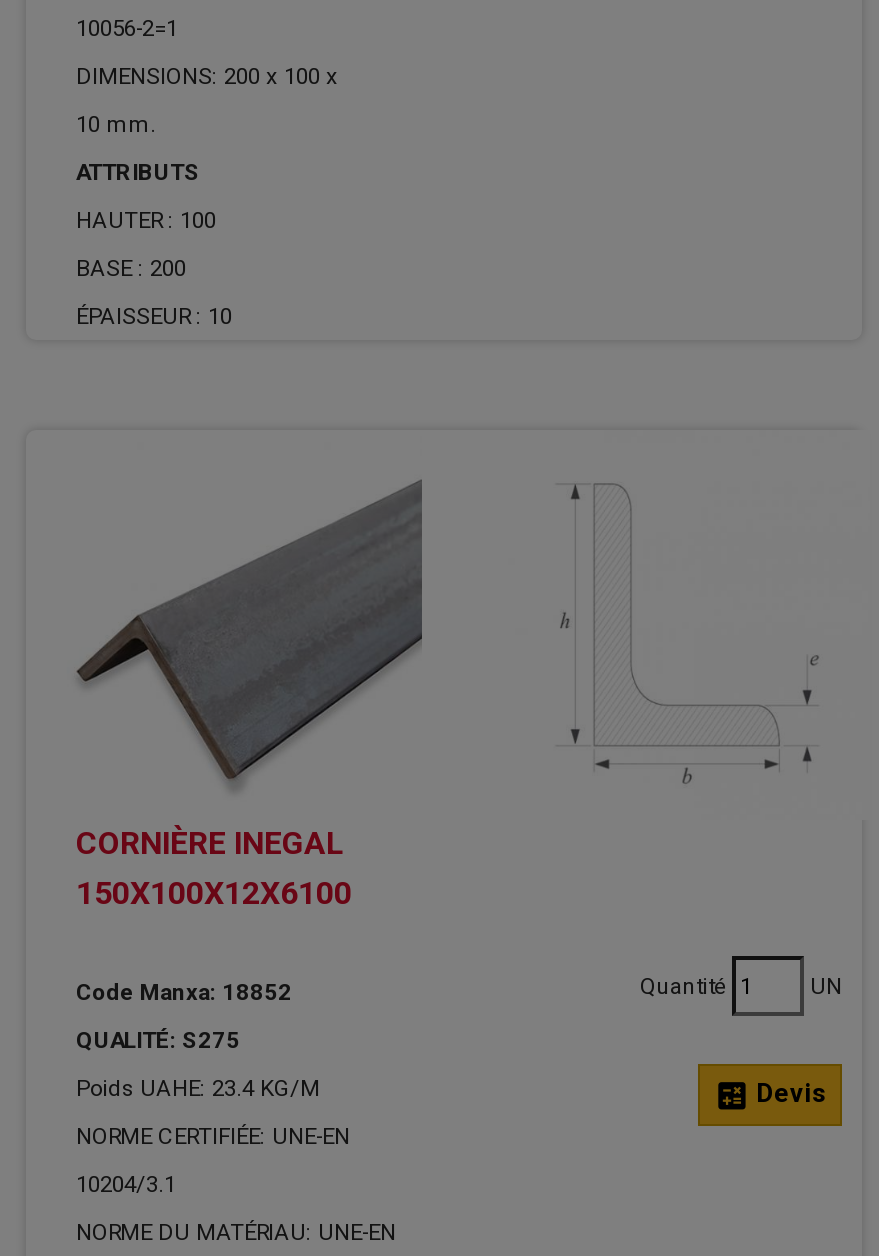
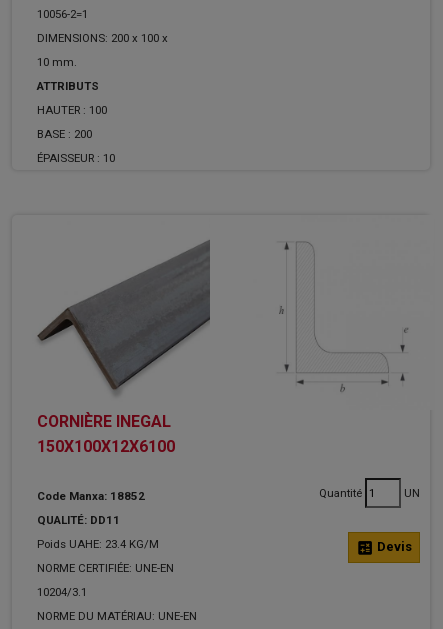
- QUALITÉ: S275
+ QUALITÉ: DD11
